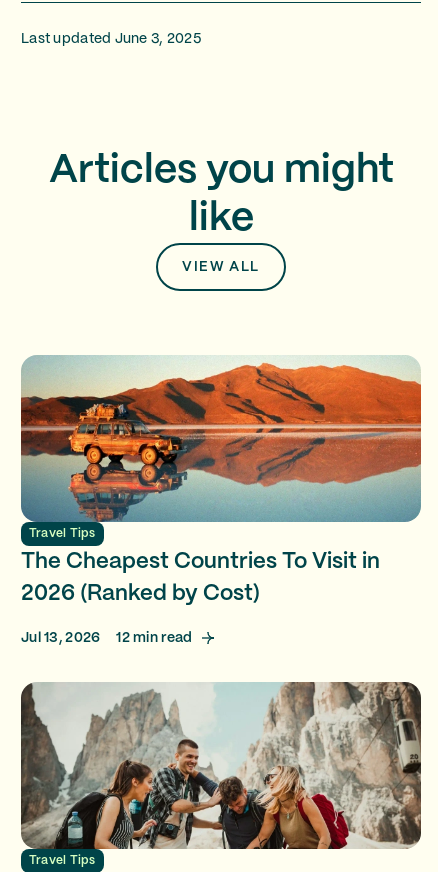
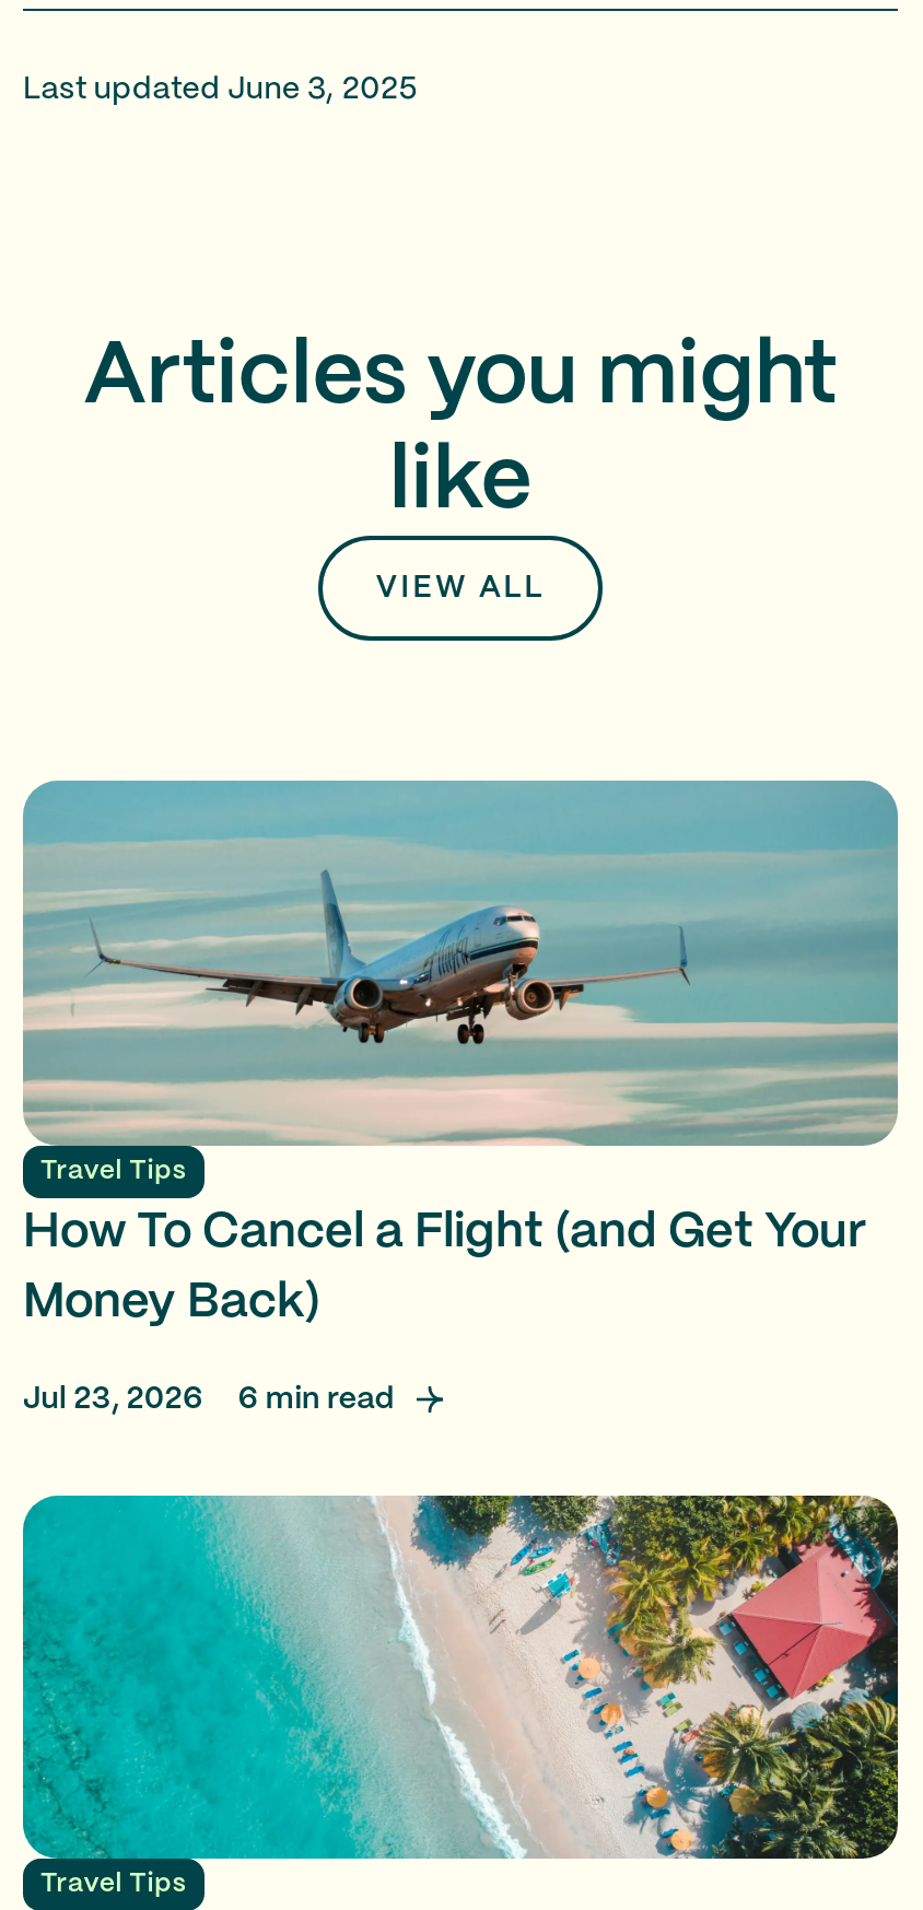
- [image]
- The Cheapest Countries To Visit in
+ [image]
+ How To Cancel a Flight (and Get Your

- 2026 (Ranked by Cost)
+ Money Back)

- Jul 13, 2026
- 12 min read
+ Jul 23, 2026
+ 6 min read

- [image]
+ [image]
